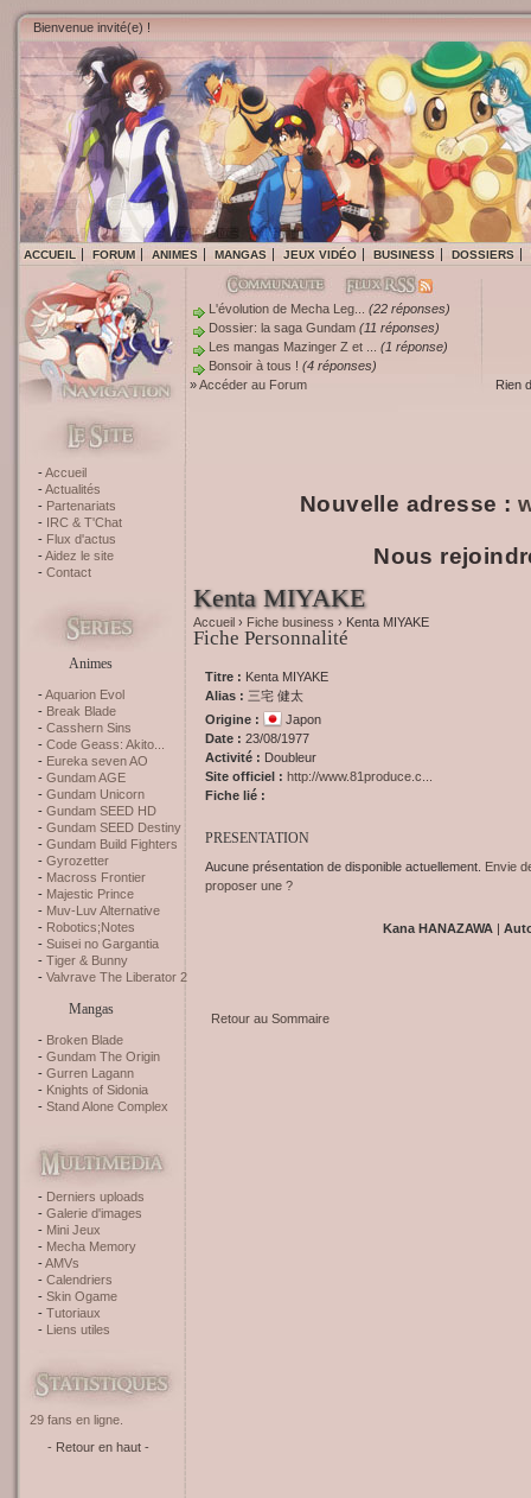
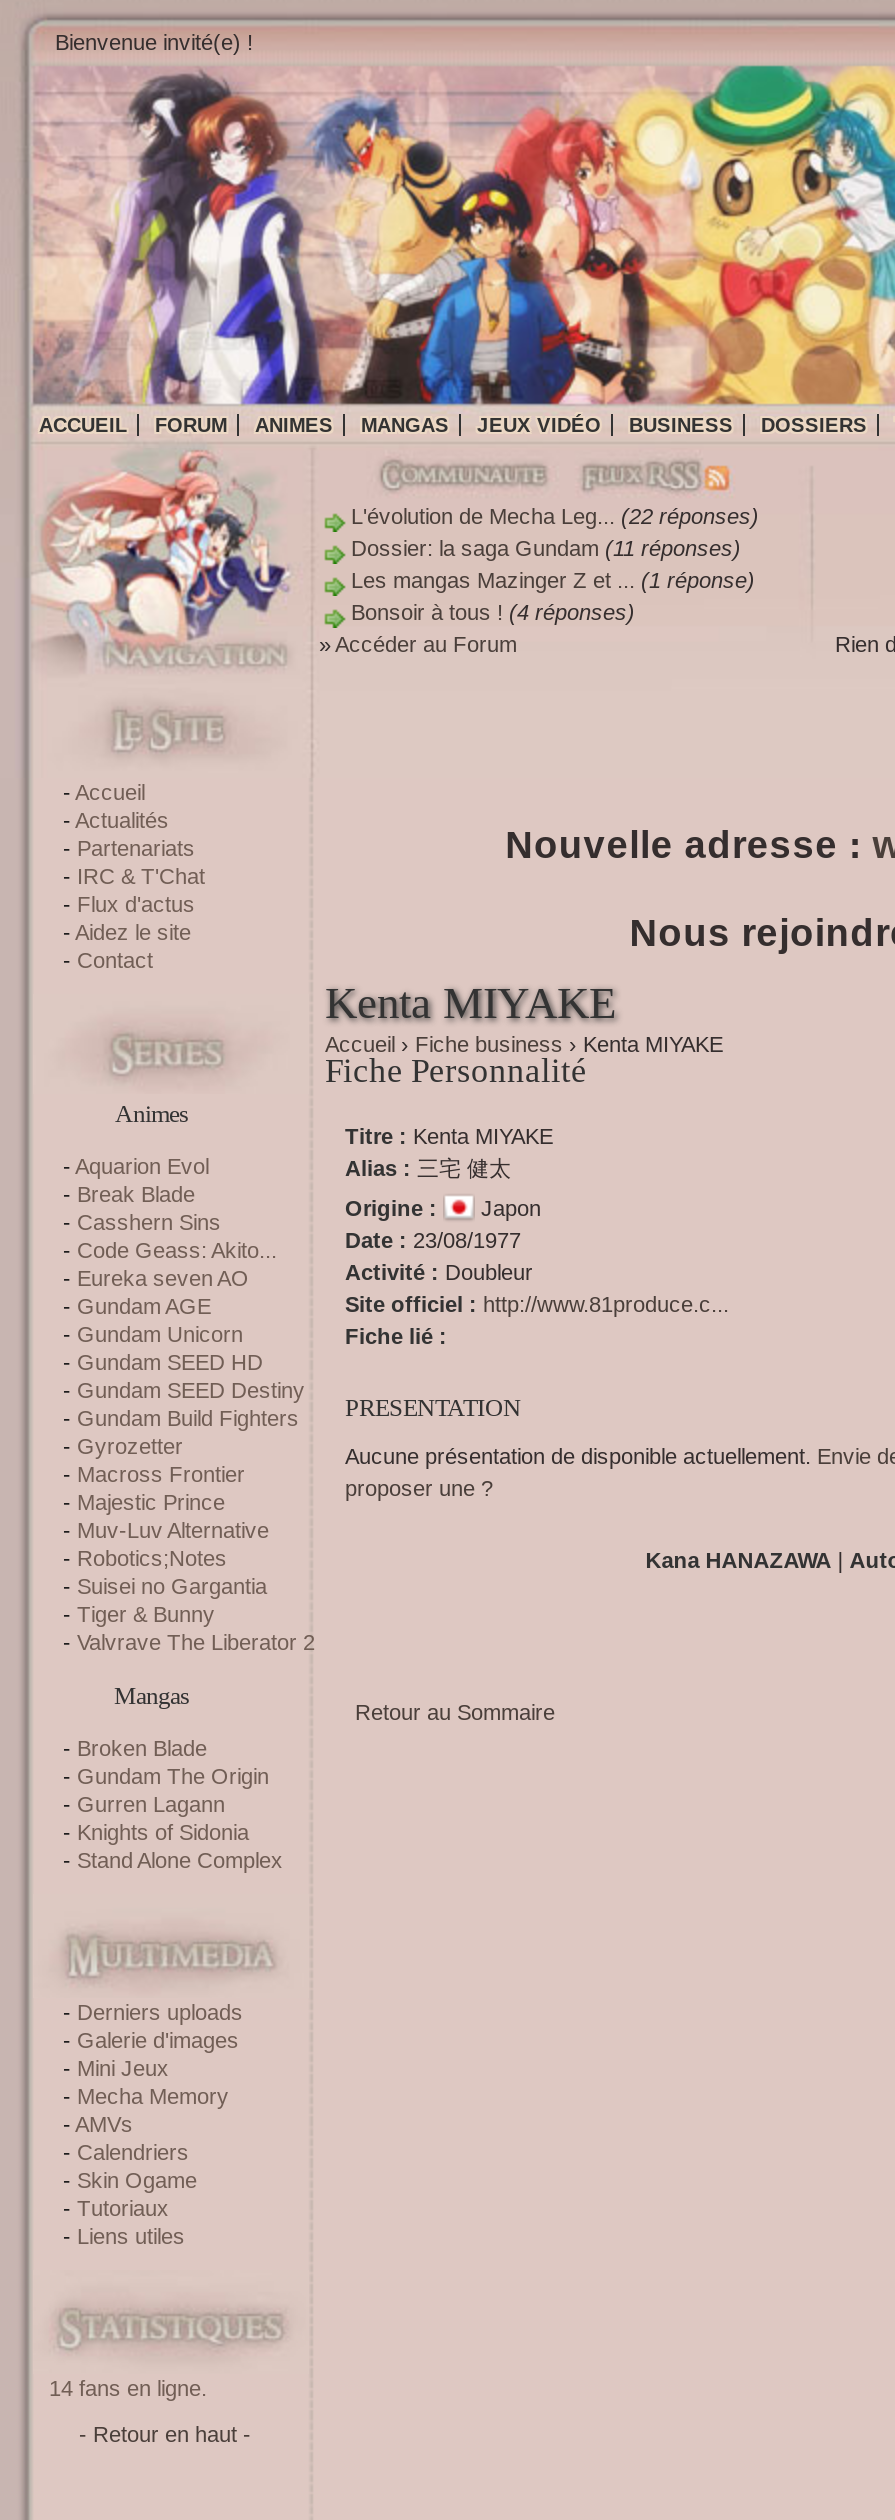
- 29 fans en ligne.
+ 14 fans en ligne.
